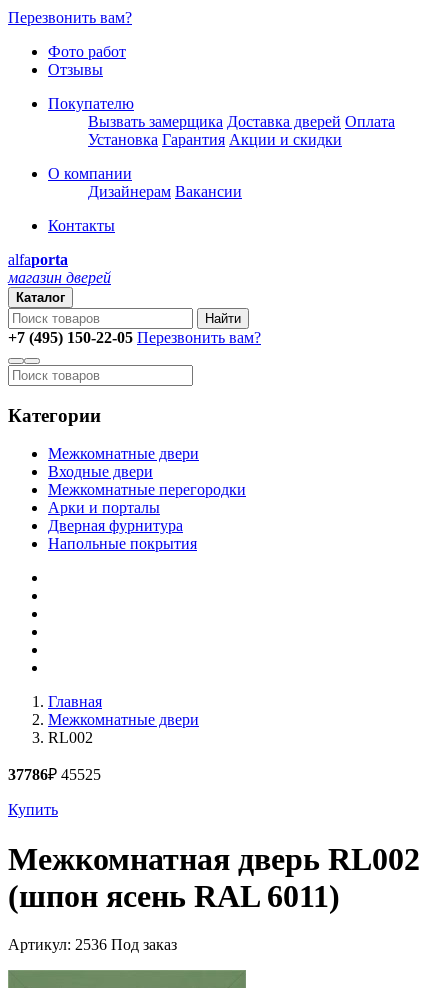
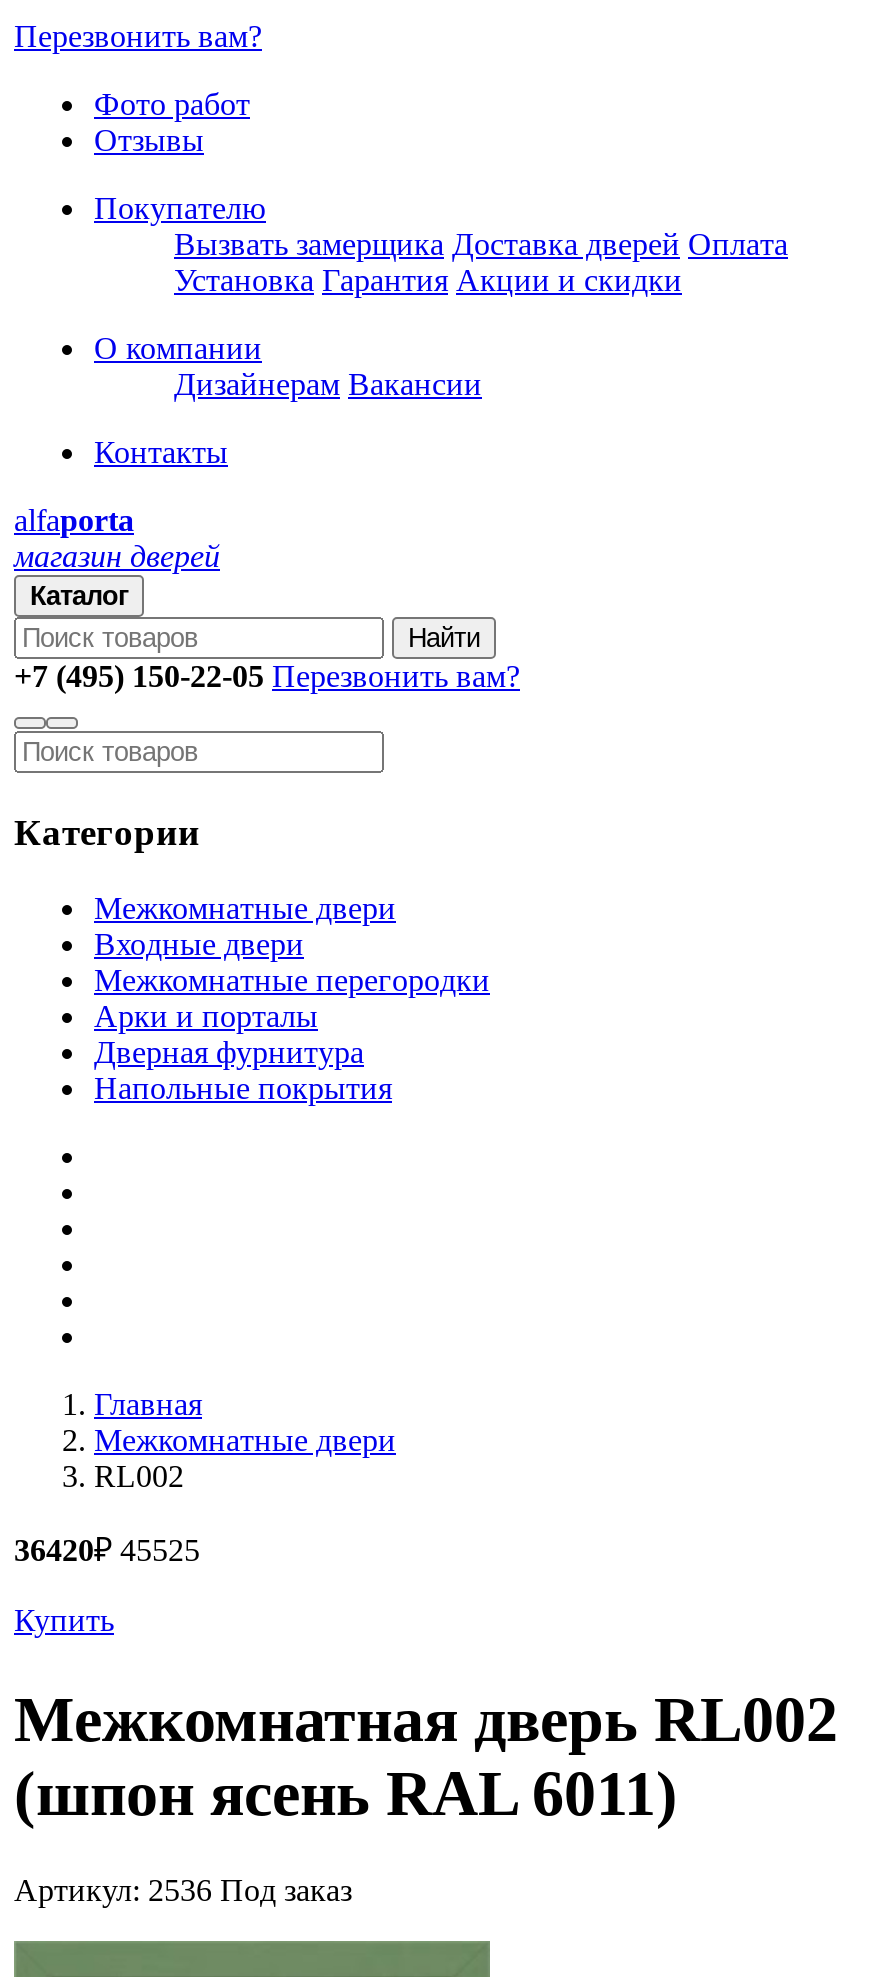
- 37786₽ 45525
+ 36420₽ 45525
